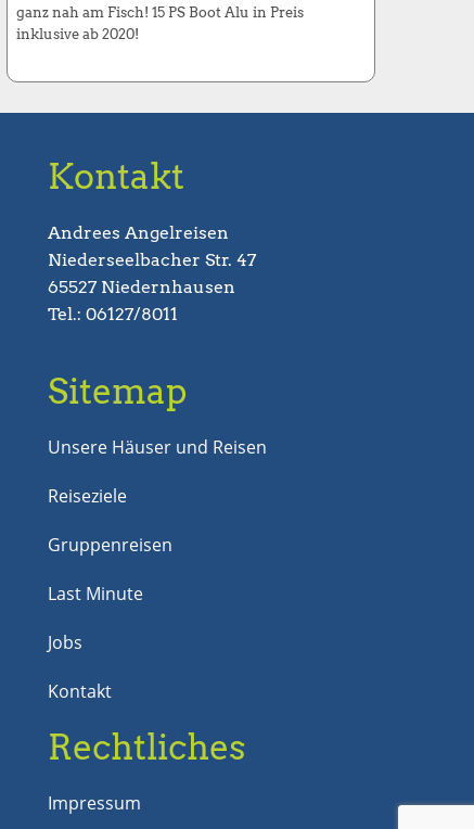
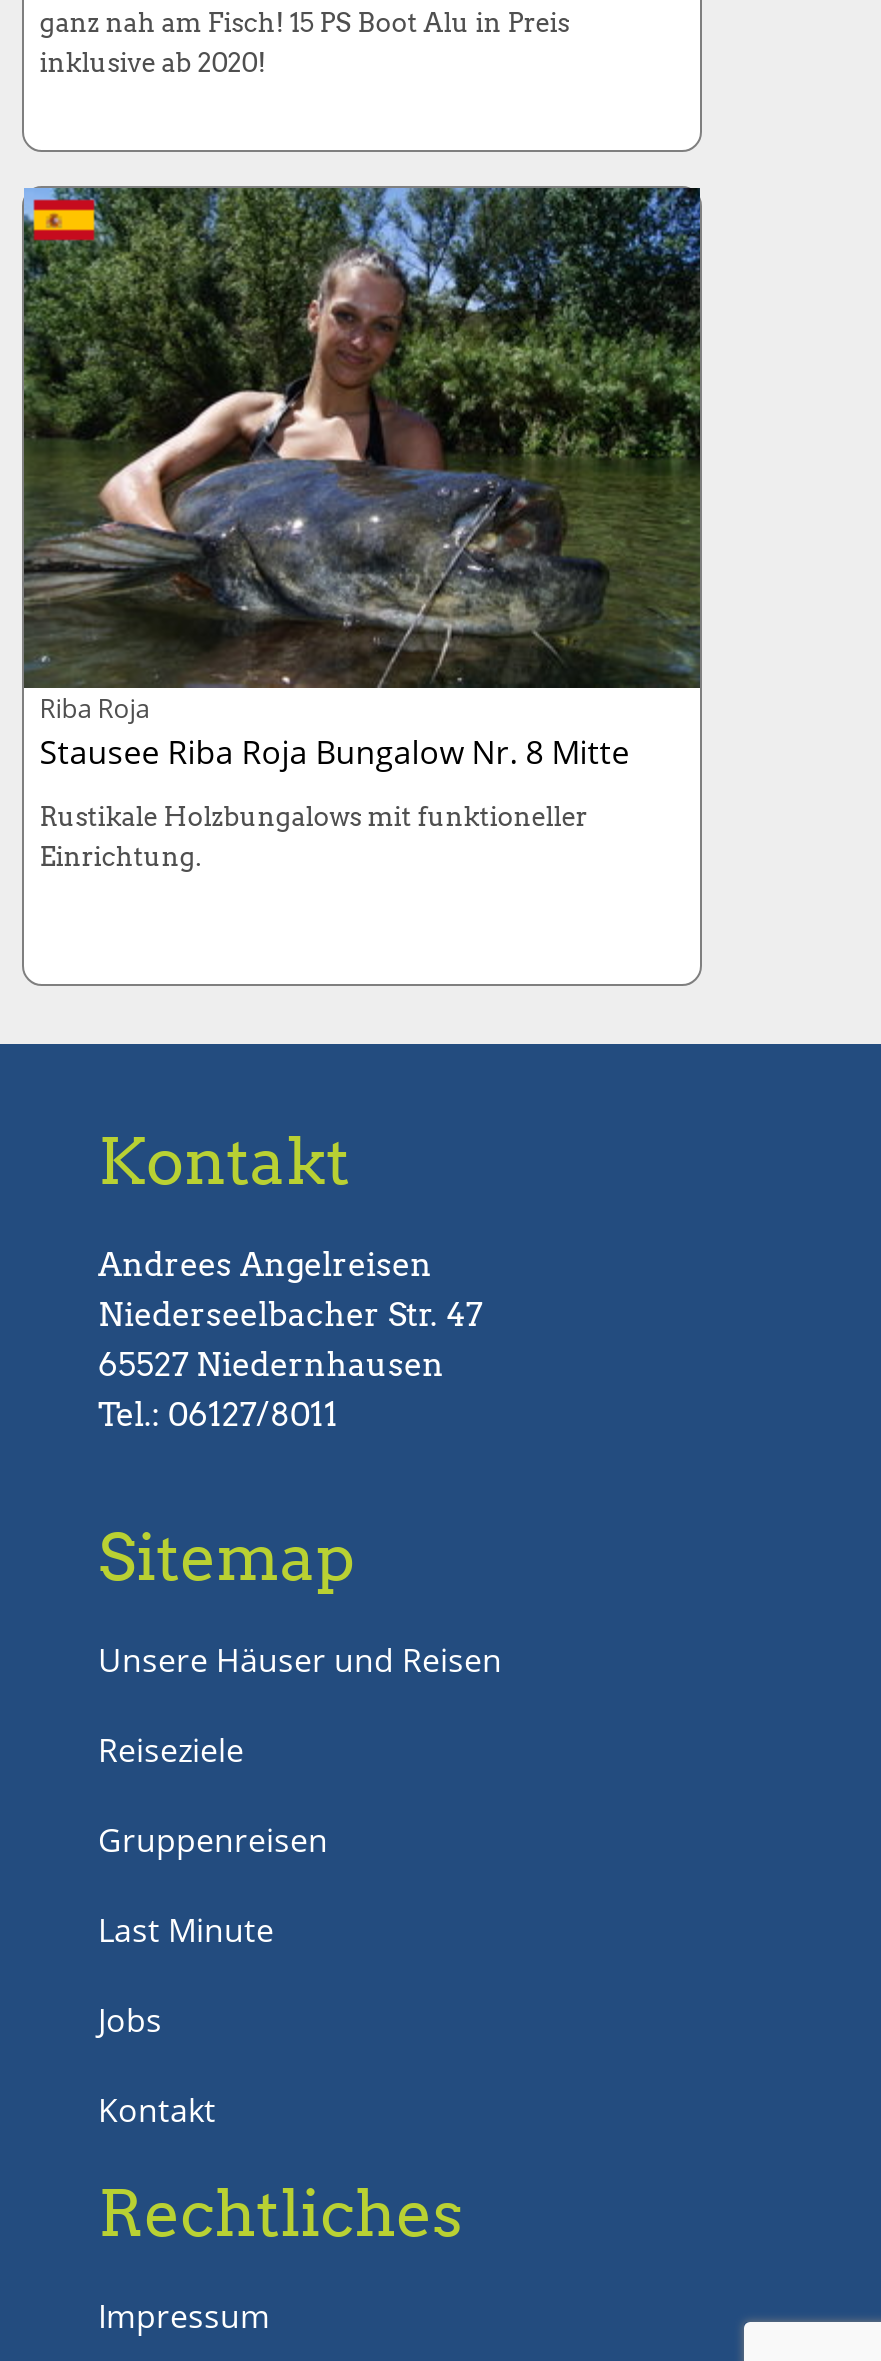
+ [image]
+ Riba Roja
+ Stausee Riba Roja Bungalow Nr. 8 Mitte
+ Rustikale Holzbungalows mit funktioneller
+ Einrichtung.
